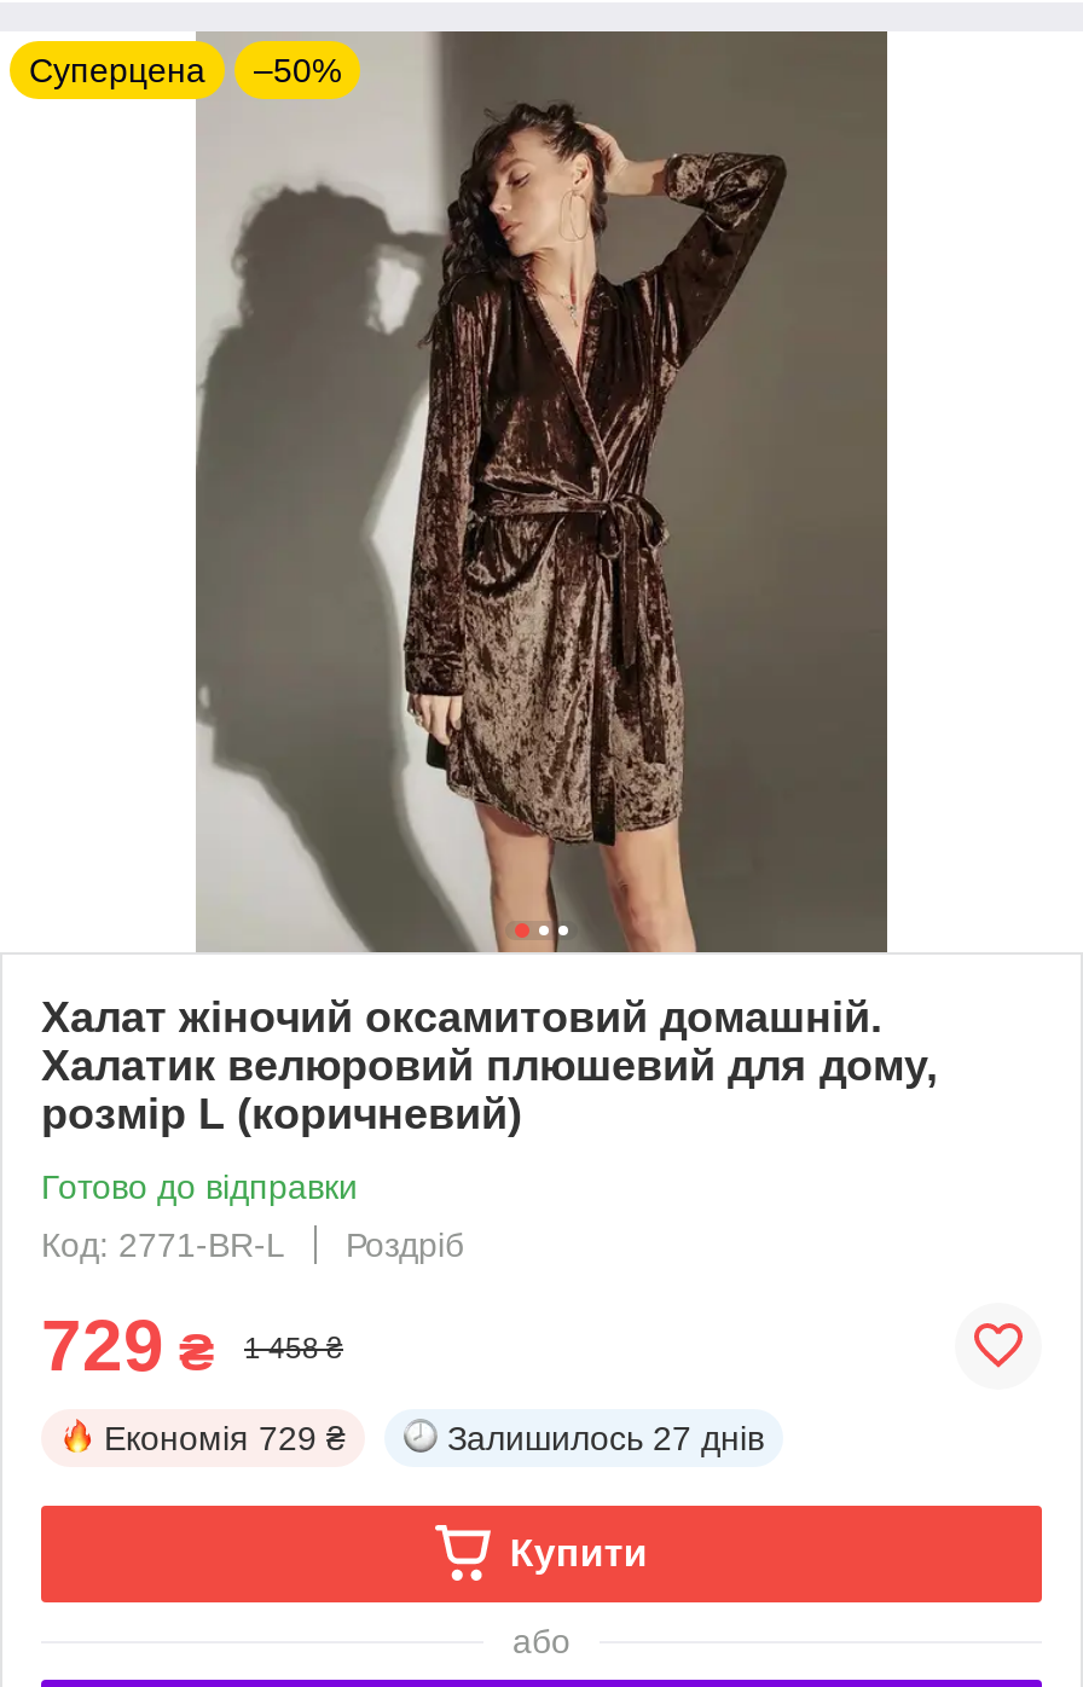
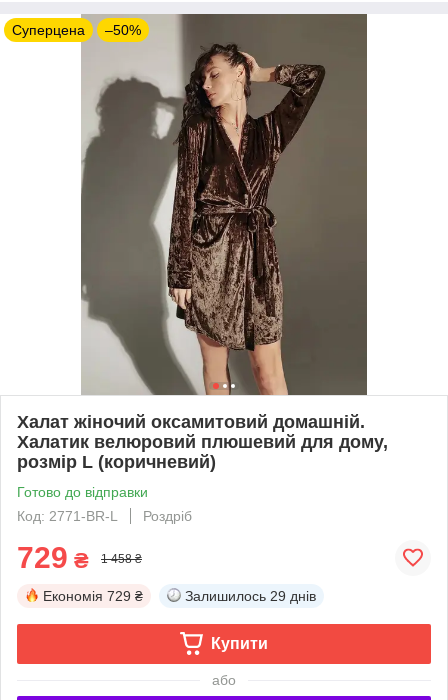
- Залишилось 27 днів
+ Залишилось 29 днів
